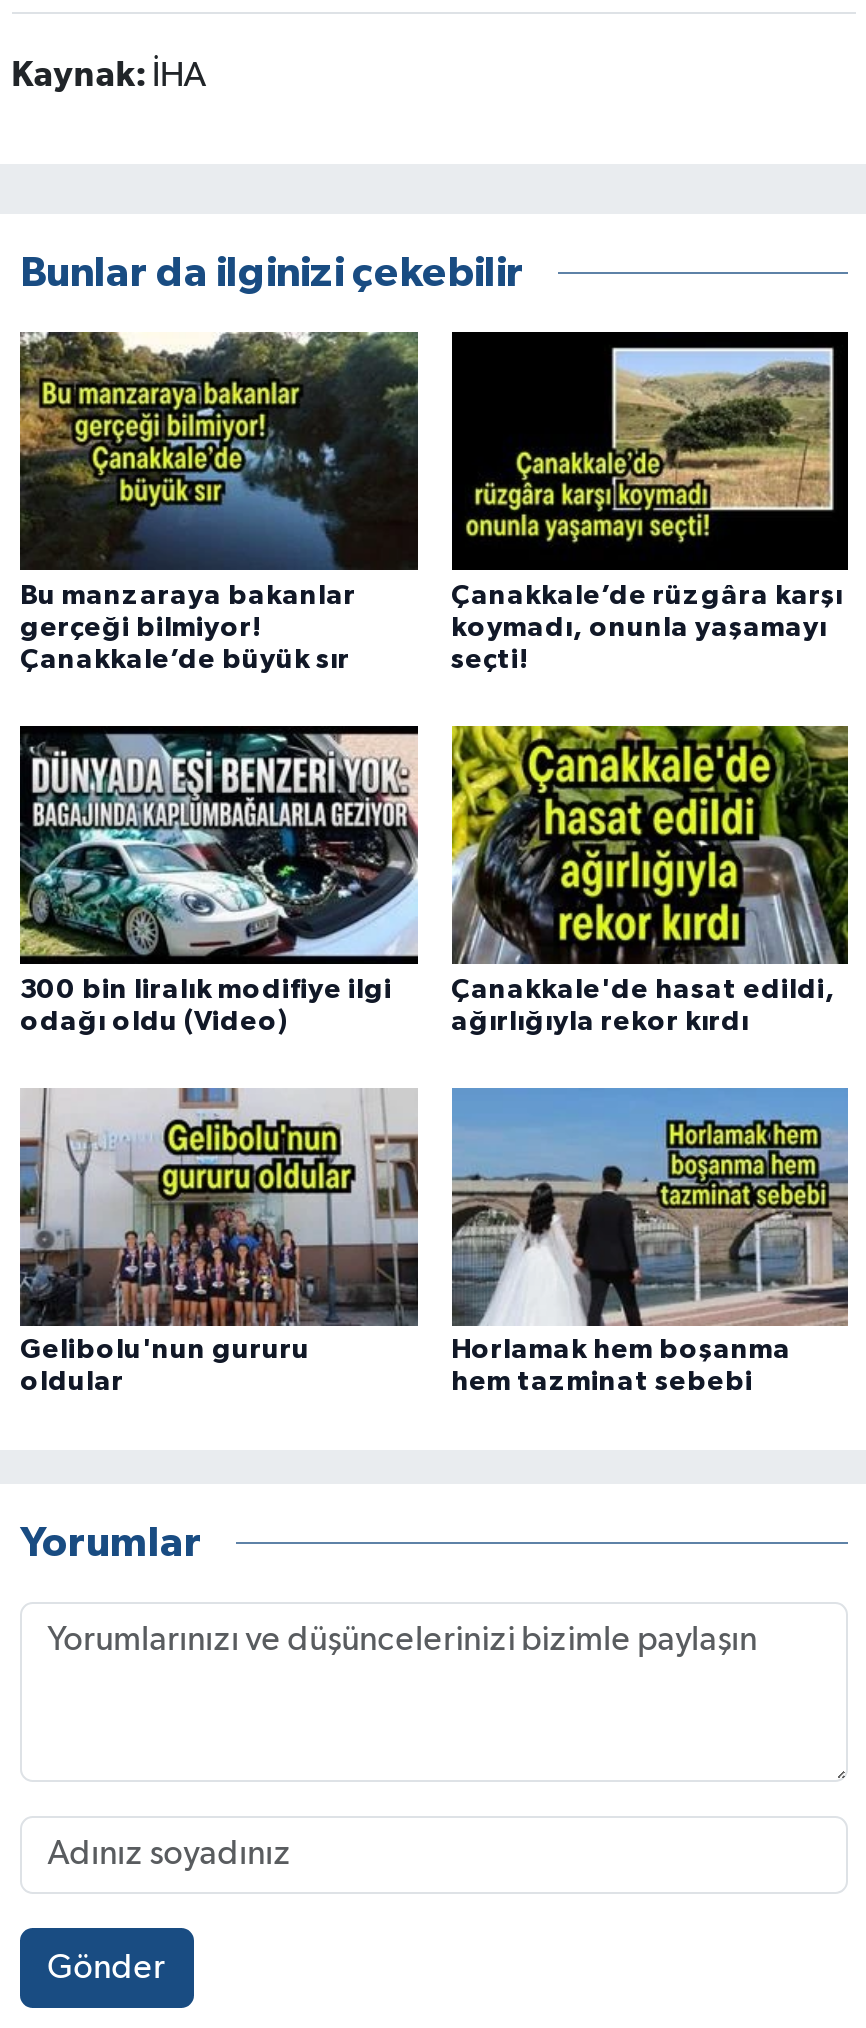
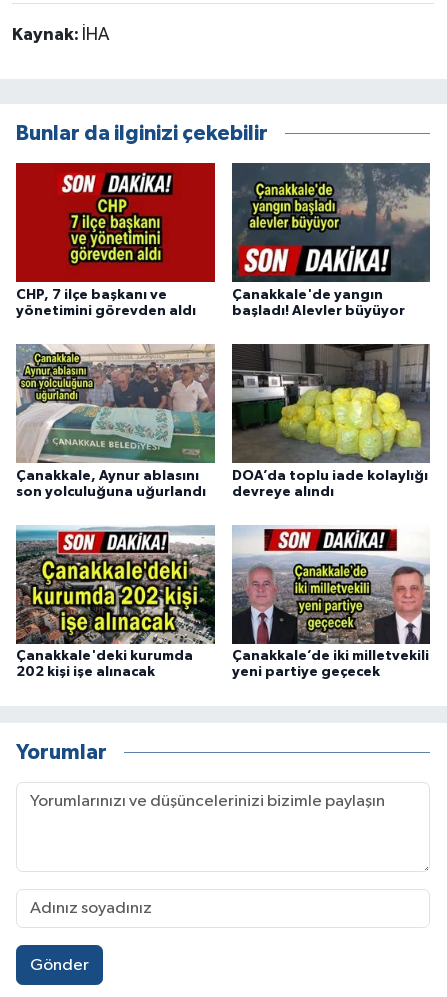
- [image]
- Bu manzaraya bakanlar
- gerçeği bilmiyor!
- Çanakkale’de büyük sır
+ [image]
+ CHP, 7 ilçe başkanı ve
+ yönetimini görevden aldı

- [image]
- Çanakkale’de rüzgâra karşı
- koymadı, onunla yaşamayı
- seçti!
+ [image]
+ Çanakkale'de yangın
+ başladı! Alevler büyüyor

- [image]
- 300 bin liralık modifiye ilgi
- odağı oldu (Video)
+ [image]
+ Çanakkale, Aynur ablasını
+ son yolculuğuna uğurlandı

- [image]
- Çanakkale'de hasat edildi,
- ağırlığıyla rekor kırdı
+ [image]
+ DOA’da toplu iade kolaylığı
+ devreye alındı

- [image]
- Gelibolu'nun gururu
- oldular
+ [image]
+ Çanakkale'deki kurumda
+ 202 kişi işe alınacak

- [image]
- Horlamak hem boşanma
- hem tazminat sebebi
+ [image]
+ Çanakkale’de iki milletvekili
+ yeni partiye geçecek
